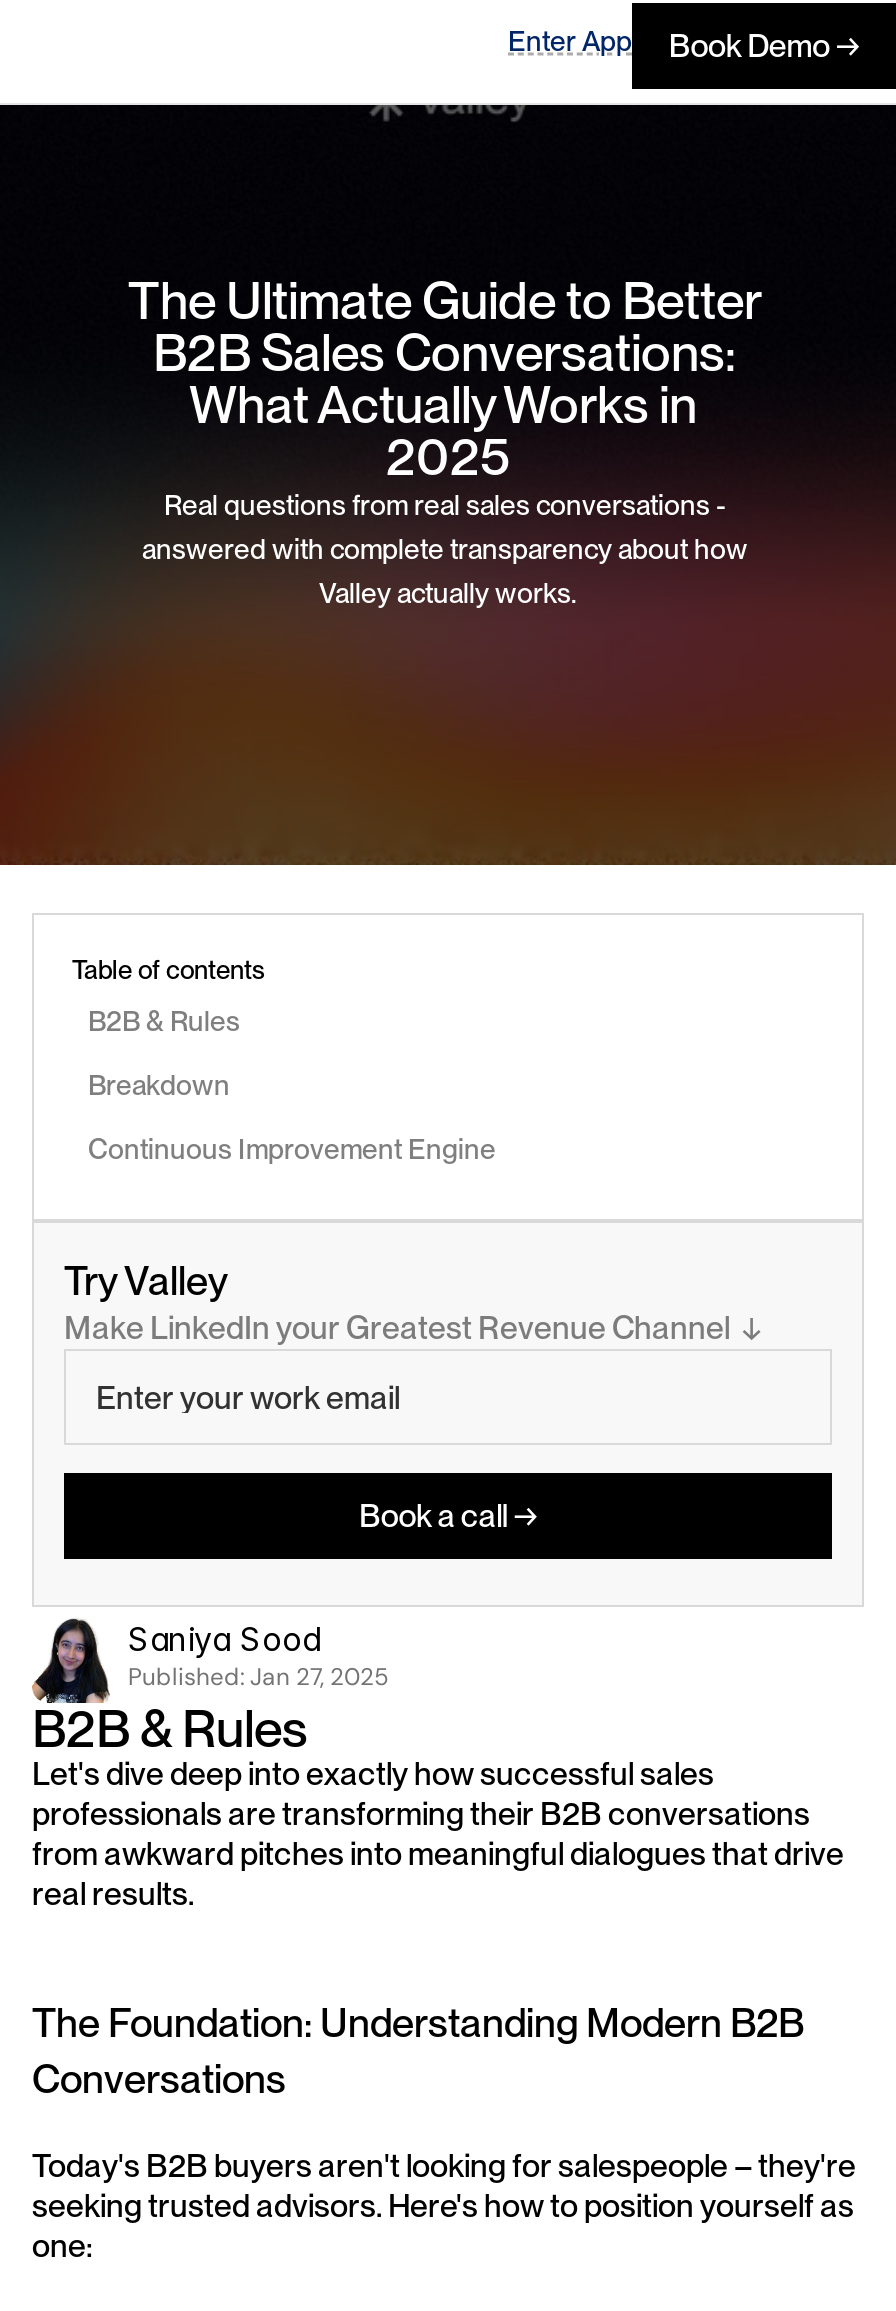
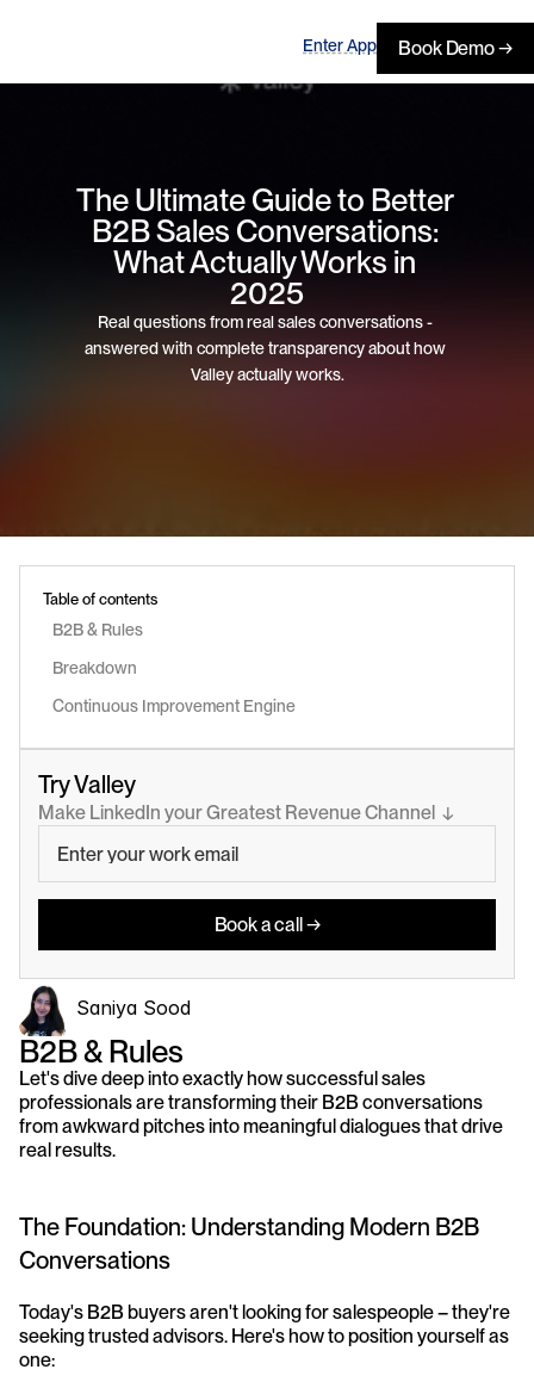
- Published: Jan 27, 2025
